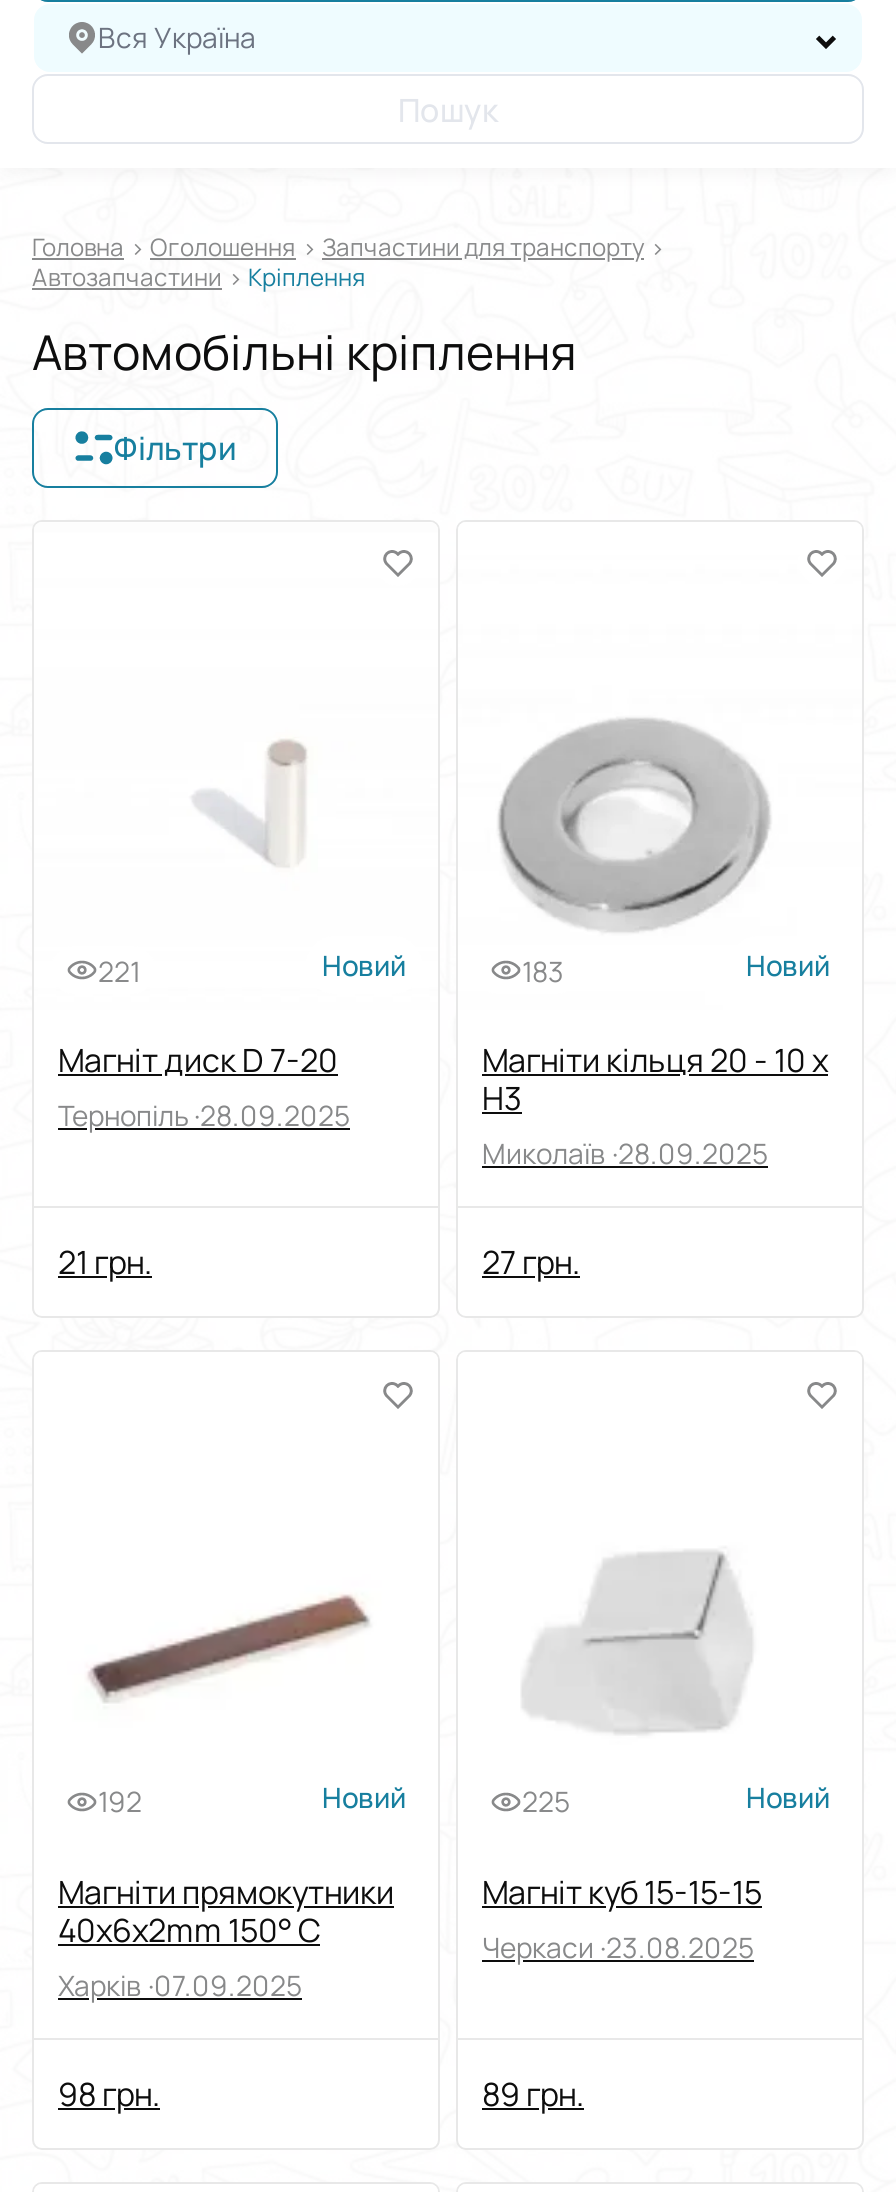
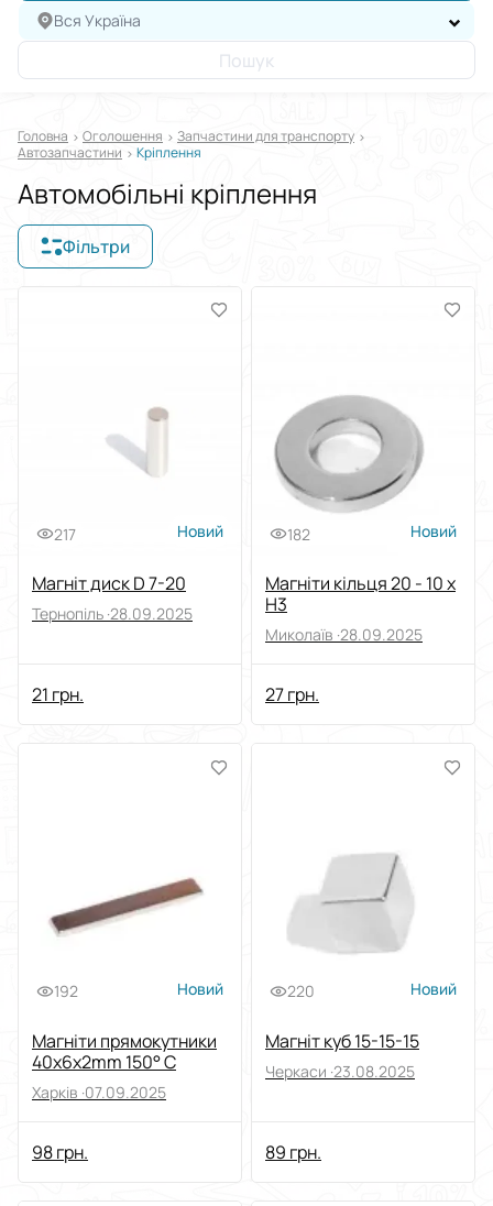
- 221
+ 217

- 183
+ 182

- 225
+ 220
